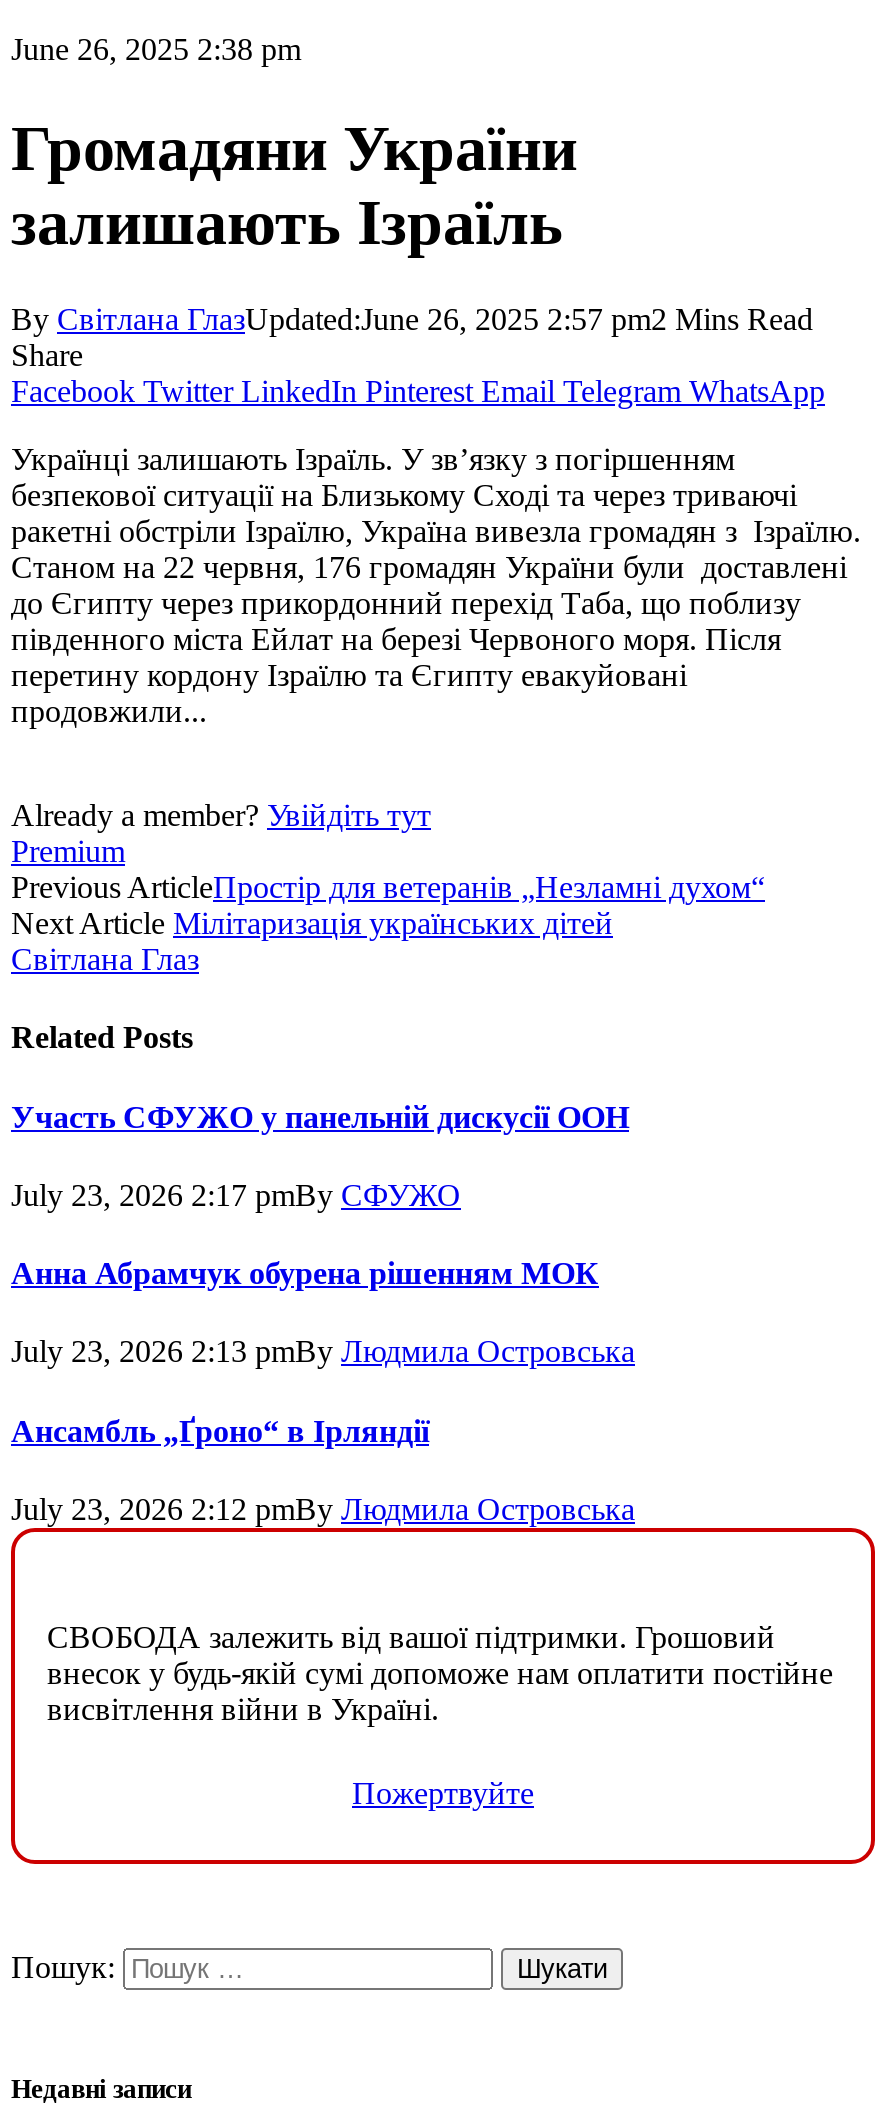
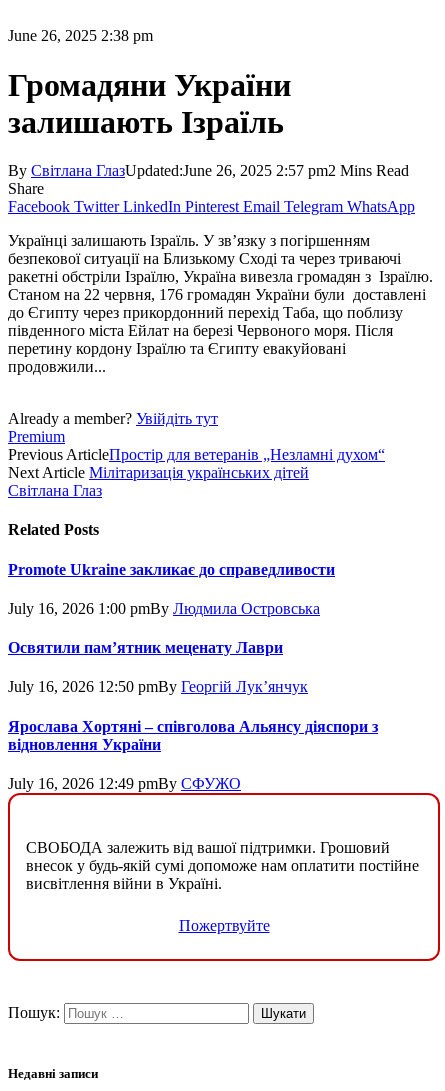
- Участь СФУЖО у панельній дискусії ООН
+ Promote Ukraine закликає до справедливости

- July 23, 2026 2:17 pmBy СФУЖО
+ July 16, 2026 1:00 pmBy Людмила Островська

- Анна Абрамчук обурена рішенням МОК
+ Освятили пам’ятник меценату Лаври

- July 23, 2026 2:13 pmBy Людмила Островська
+ July 16, 2026 12:50 pmBy Георгій Лук’янчук

- Ансамбль „Ґроно“ в Ірляндії
+ Ярослава Хортяні – співголова Альянсу діяспори з
+ відновлення України

- July 23, 2026 2:12 pmBy Людмила Островська
+ July 16, 2026 12:49 pmBy СФУЖО
